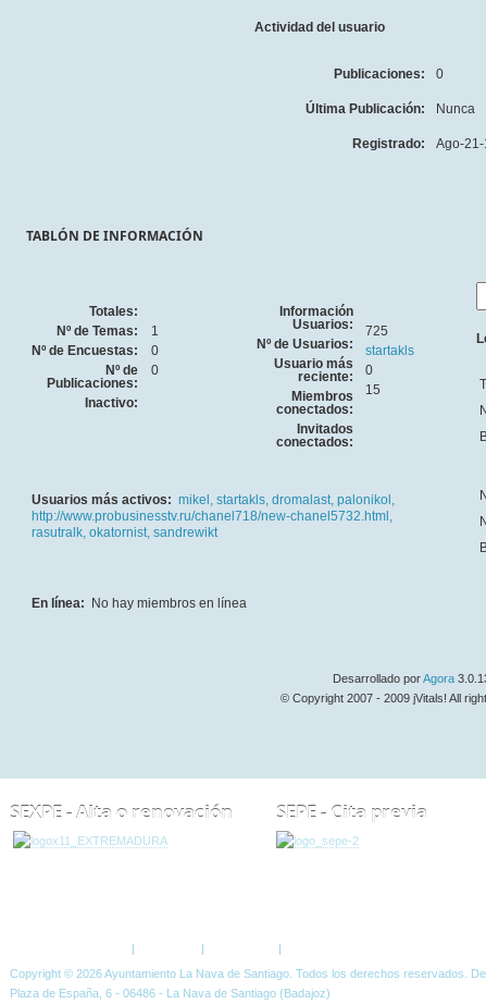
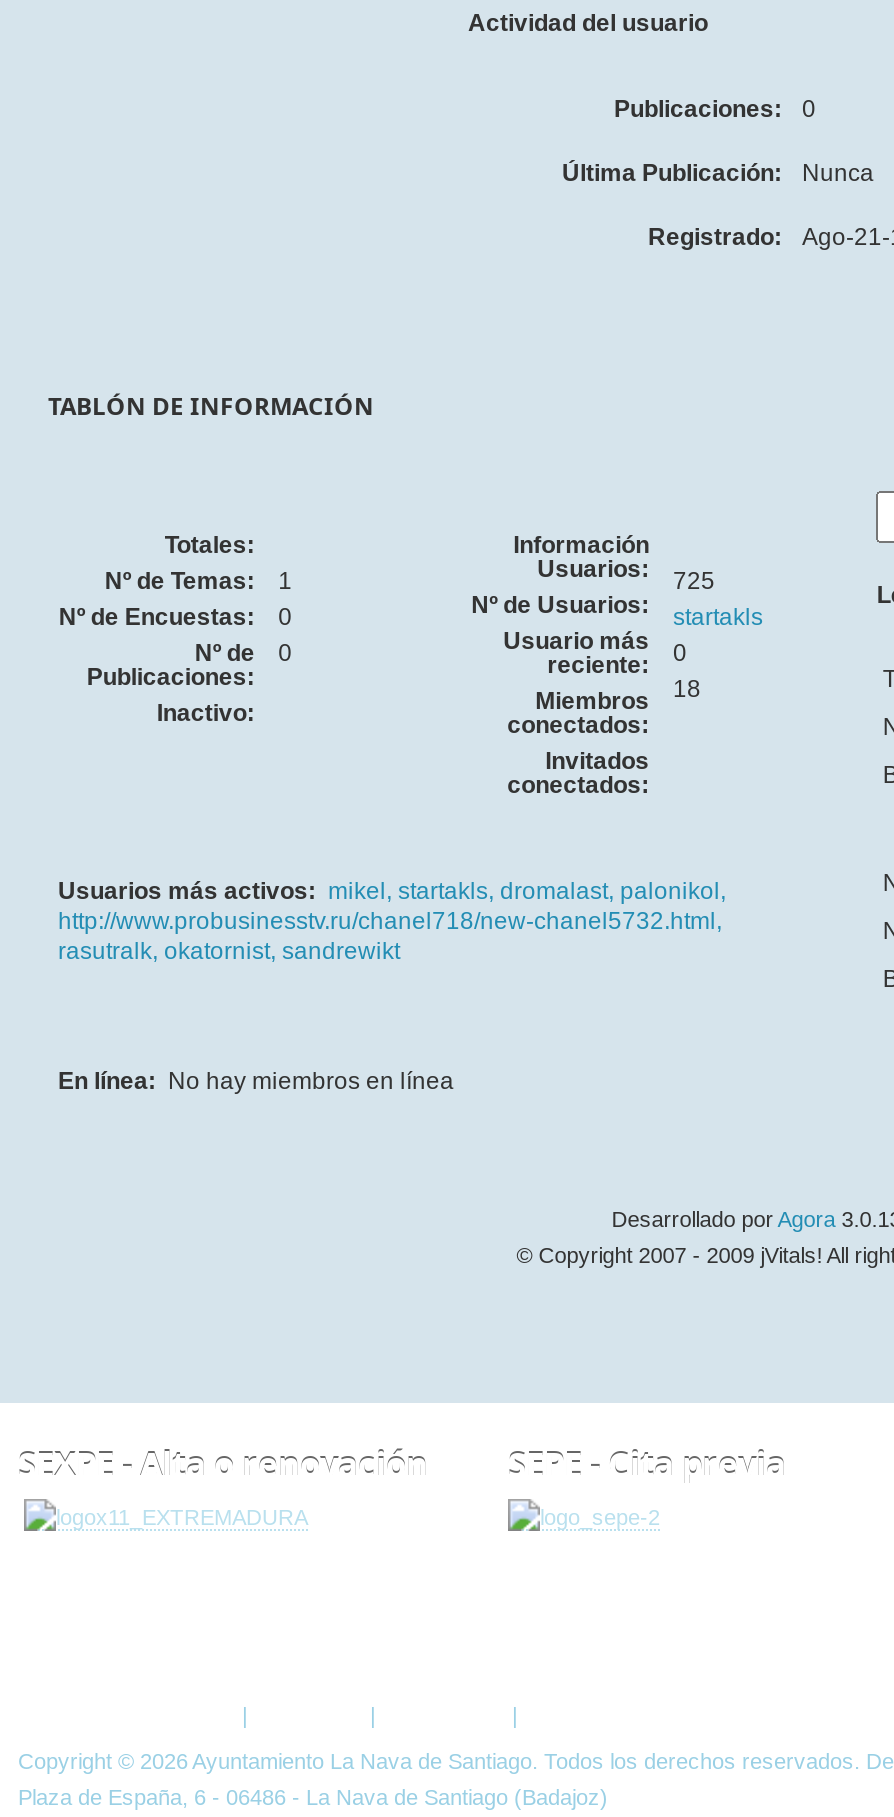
- Miembros 15
+ Miembros 18
